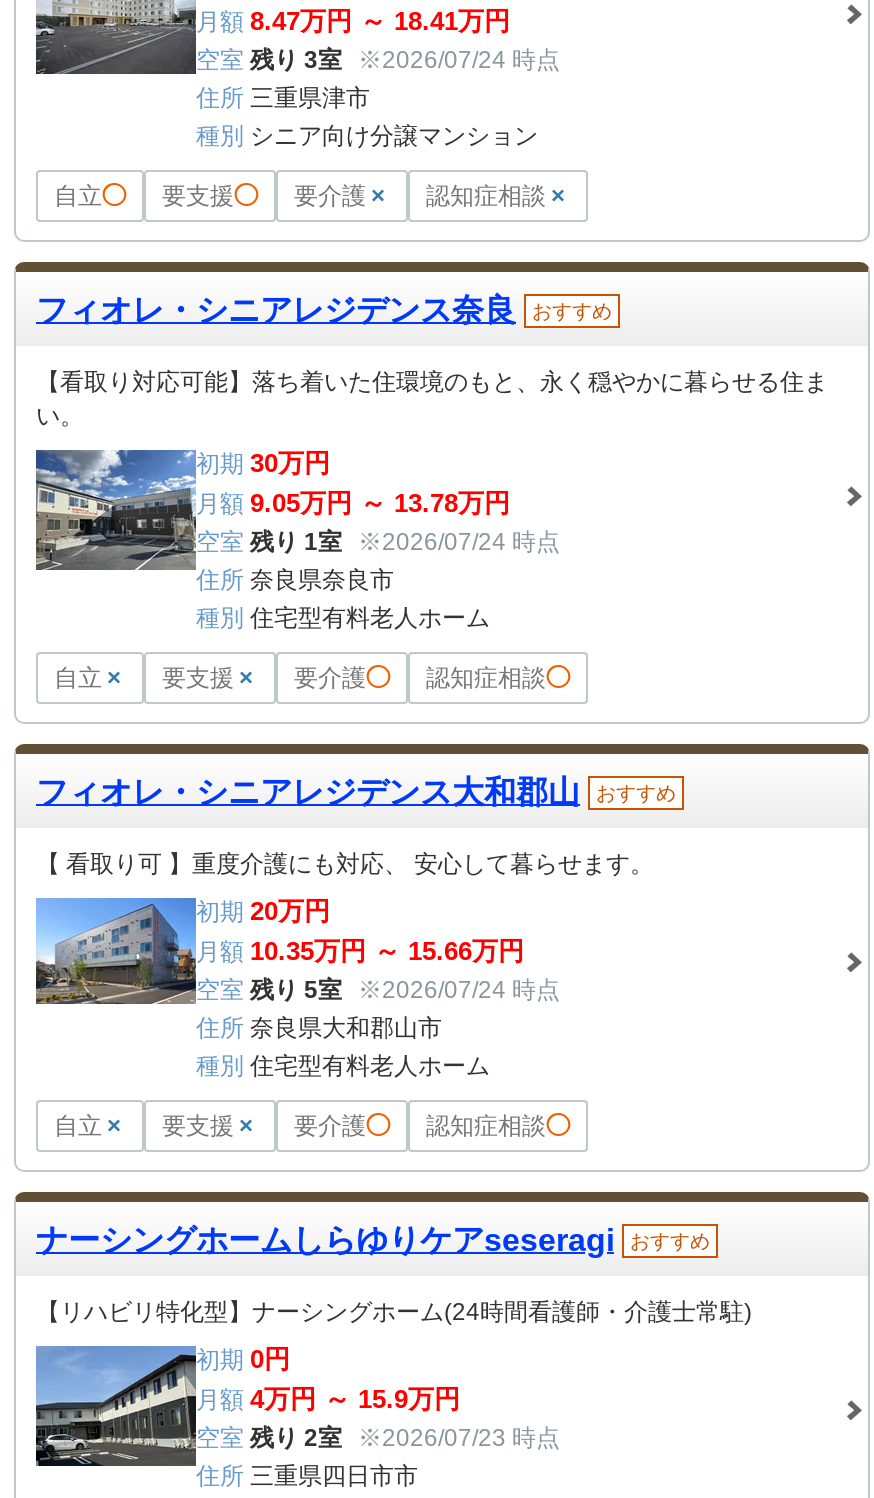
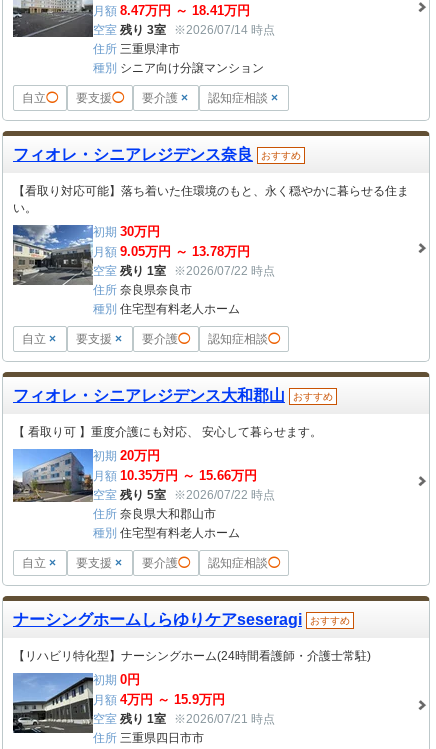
- 空室 残り 3室 ※2026/07/24 時点
+ 空室 残り 3室 ※2026/07/14 時点

- 空室 残り 1室 ※2026/07/24 時点
+ 空室 残り 1室 ※2026/07/22 時点

- 空室 残り 5室 ※2026/07/24 時点
+ 空室 残り 5室 ※2026/07/22 時点

- 空室 残り 2室 ※2026/07/23 時点
+ 空室 残り 1室 ※2026/07/21 時点
